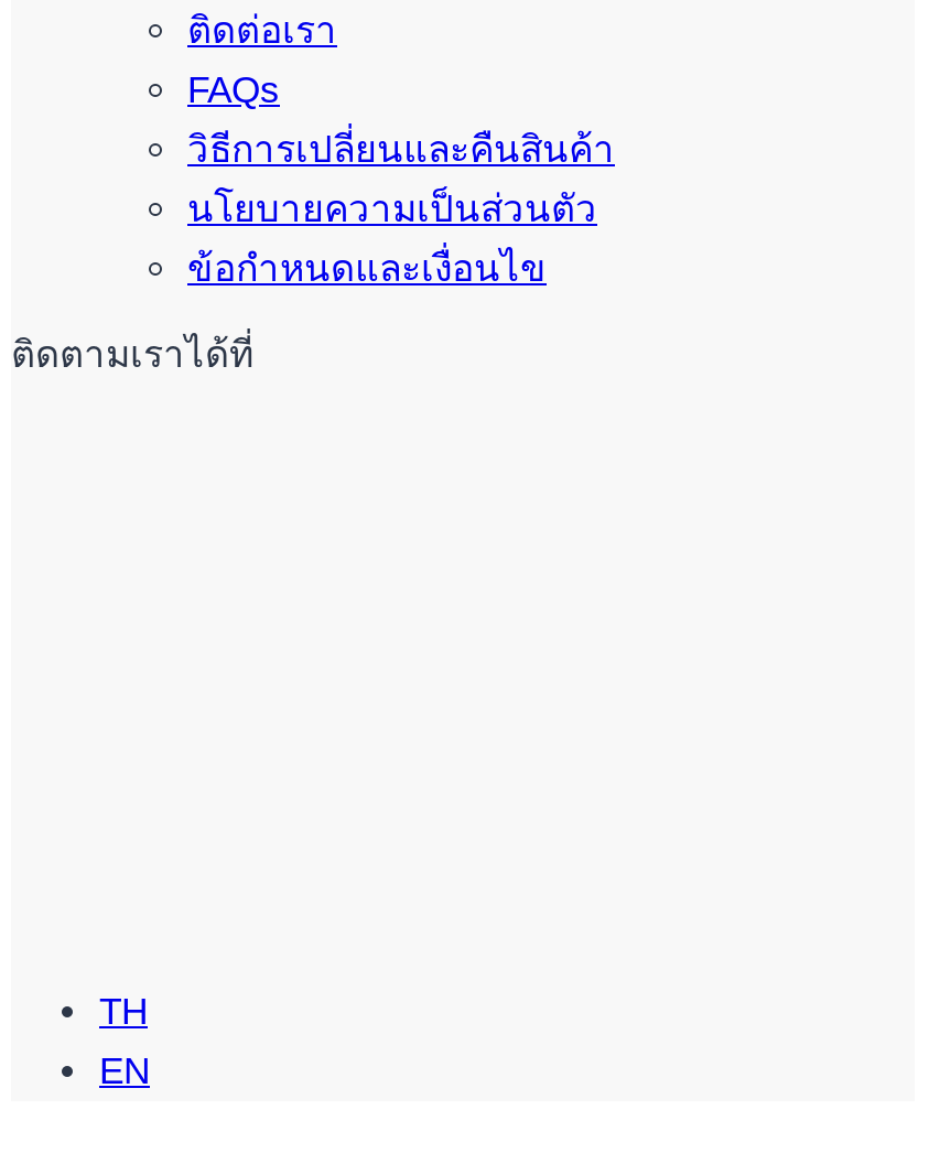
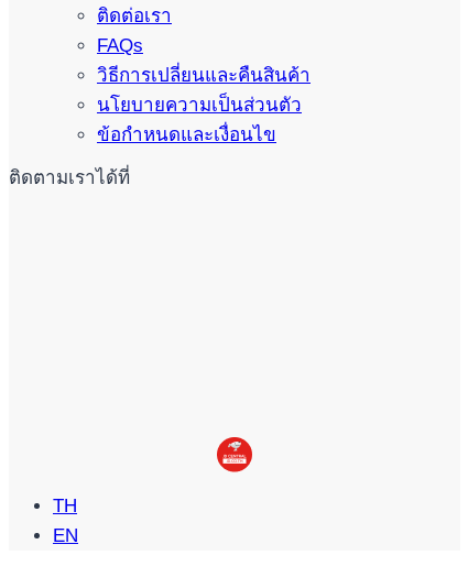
+ [image]
